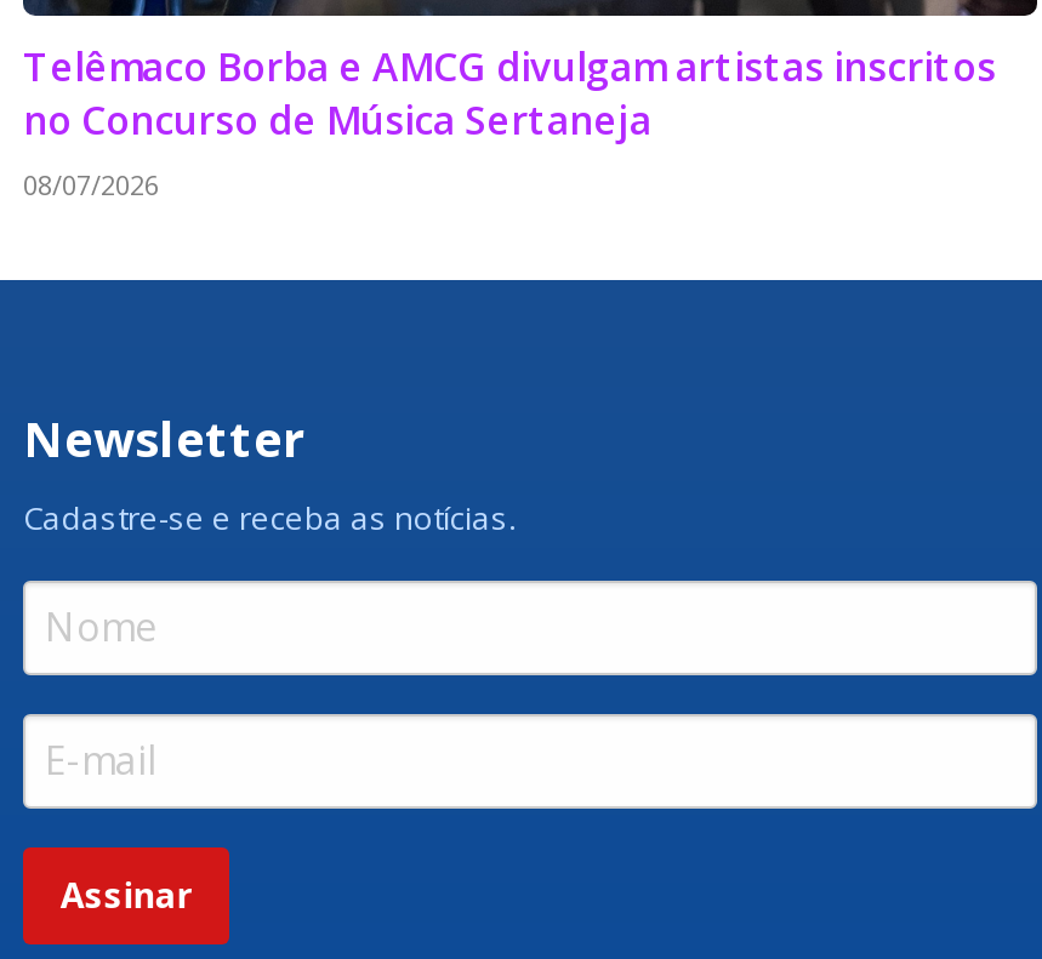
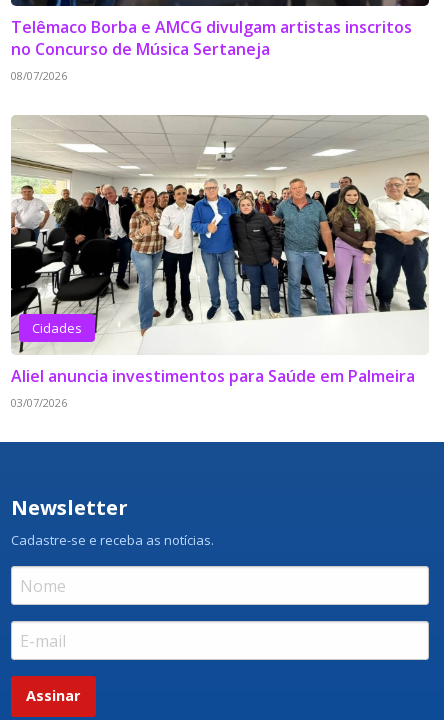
+ [image]
+ Cidades
+ Aliel anuncia investimentos para Saúde em Palmeira
+ 03/07/2026
